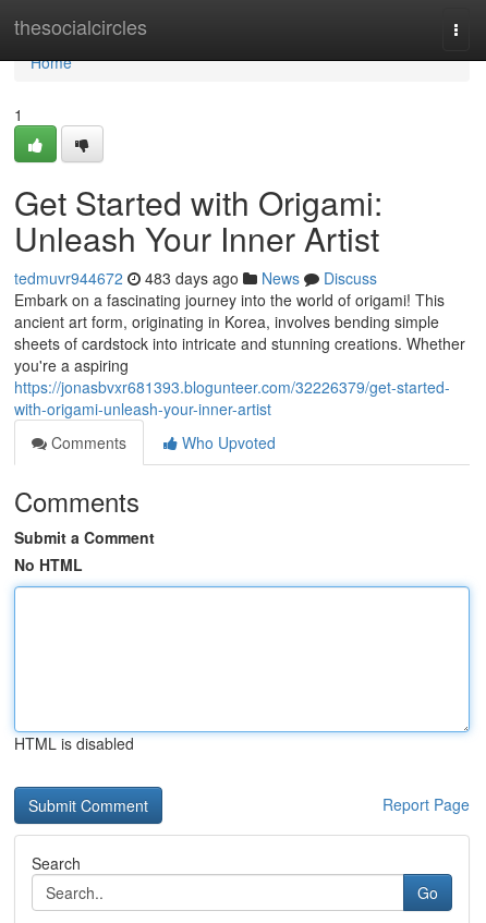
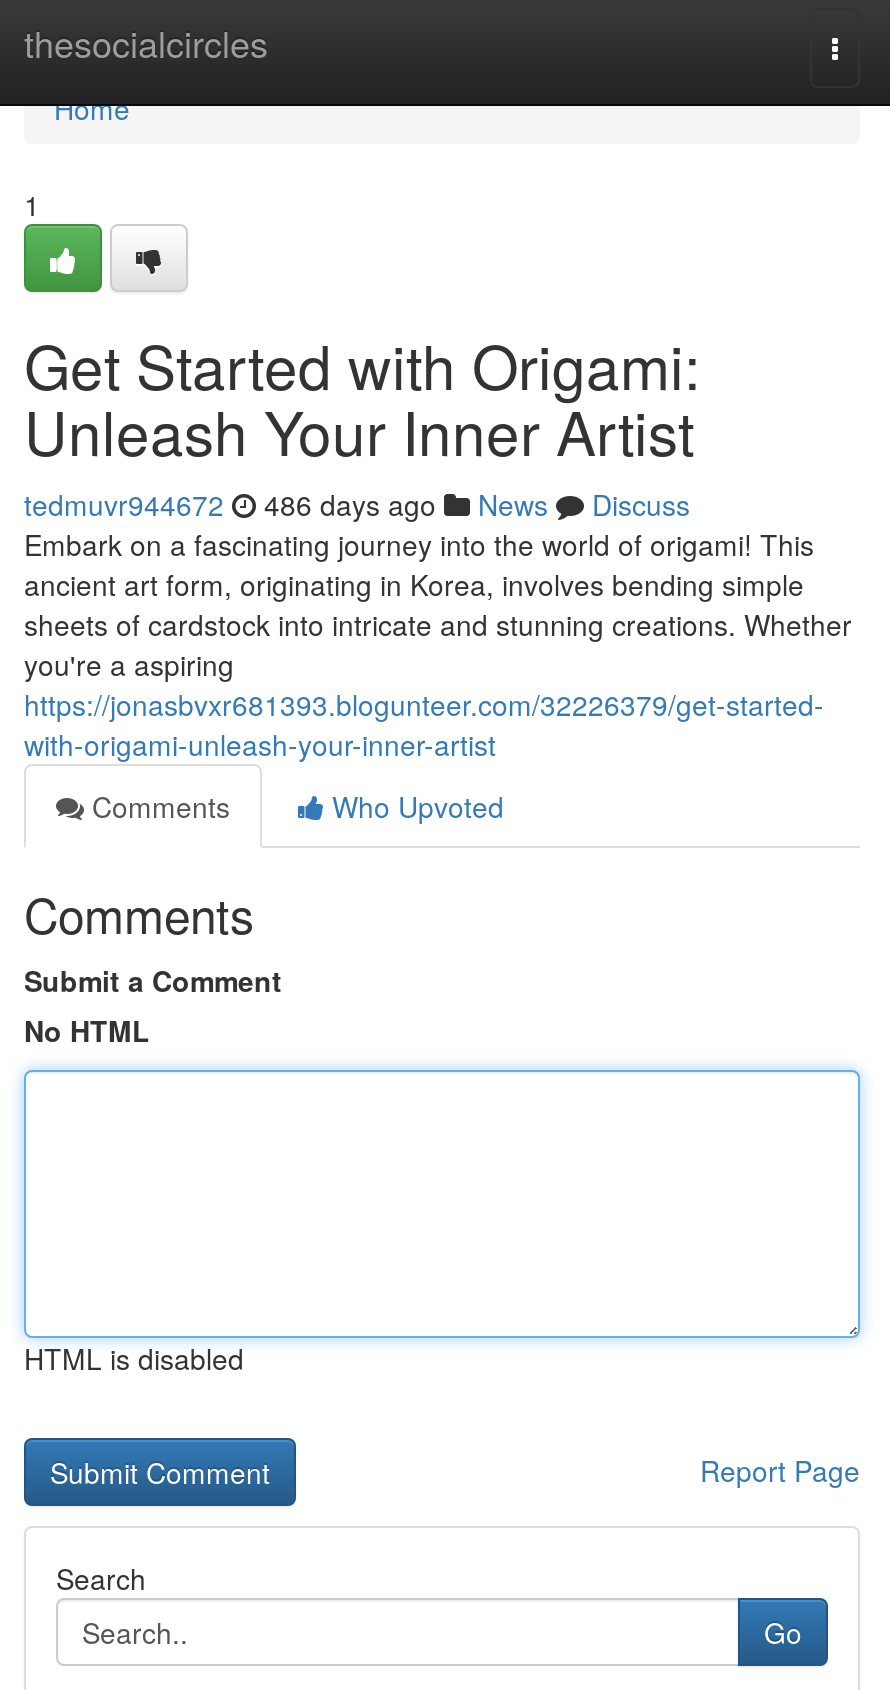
- tedmuvr944672 483 days ago News Discuss
+ tedmuvr944672 486 days ago News Discuss
